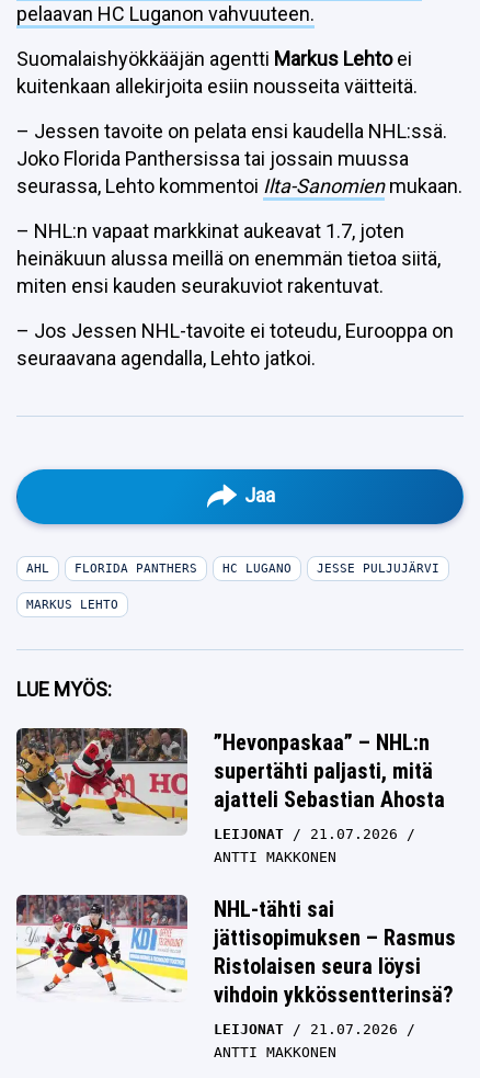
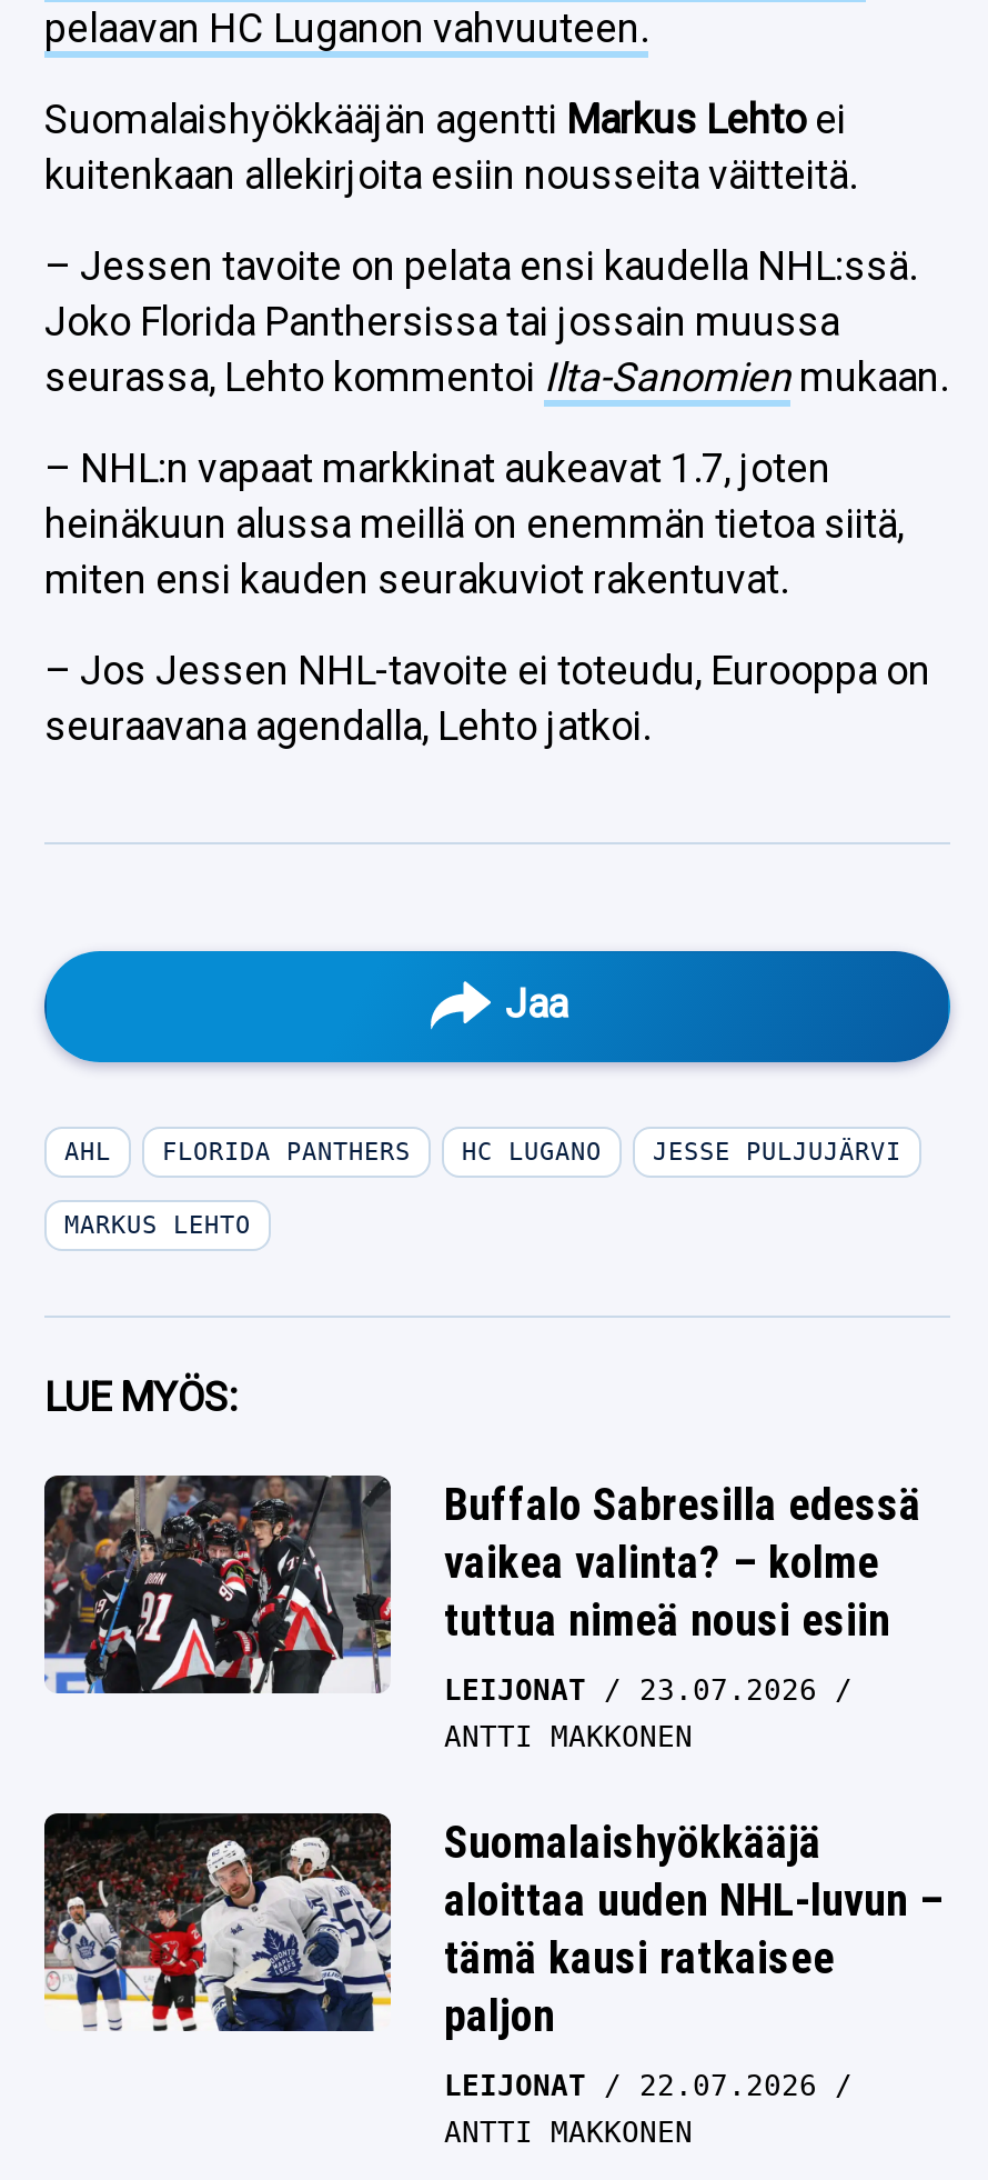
- [image]
- ”Hevonpaskaa” – NHL:n
- supertähti paljasti, mitä
- ajatteli Sebastian Ahosta
+ [image]
+ Buffalo Sabresilla edessä
+ vaikea valinta? – kolme
+ tuttua nimeä nousi esiin

- LEIJONAT 21.07.2026
+ LEIJONAT 23.07.2026

- [image]
- NHL-tähti sai
- jättisopimuksen – Rasmus
- Ristolaisen seura löysi
- vihdoin ykkössentterinsä?
+ [image]
+ Suomalaishyökkääjä
+ aloittaa uuden NHL-luvun –
+ tämä kausi ratkaisee
+ paljon

- LEIJONAT 21.07.2026
+ LEIJONAT 22.07.2026
